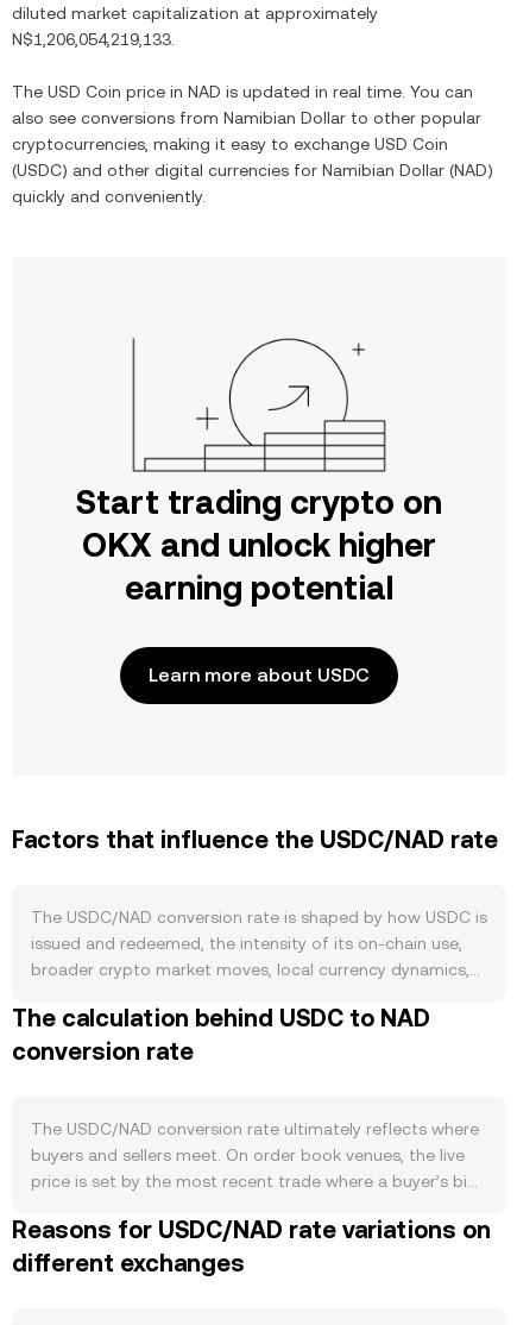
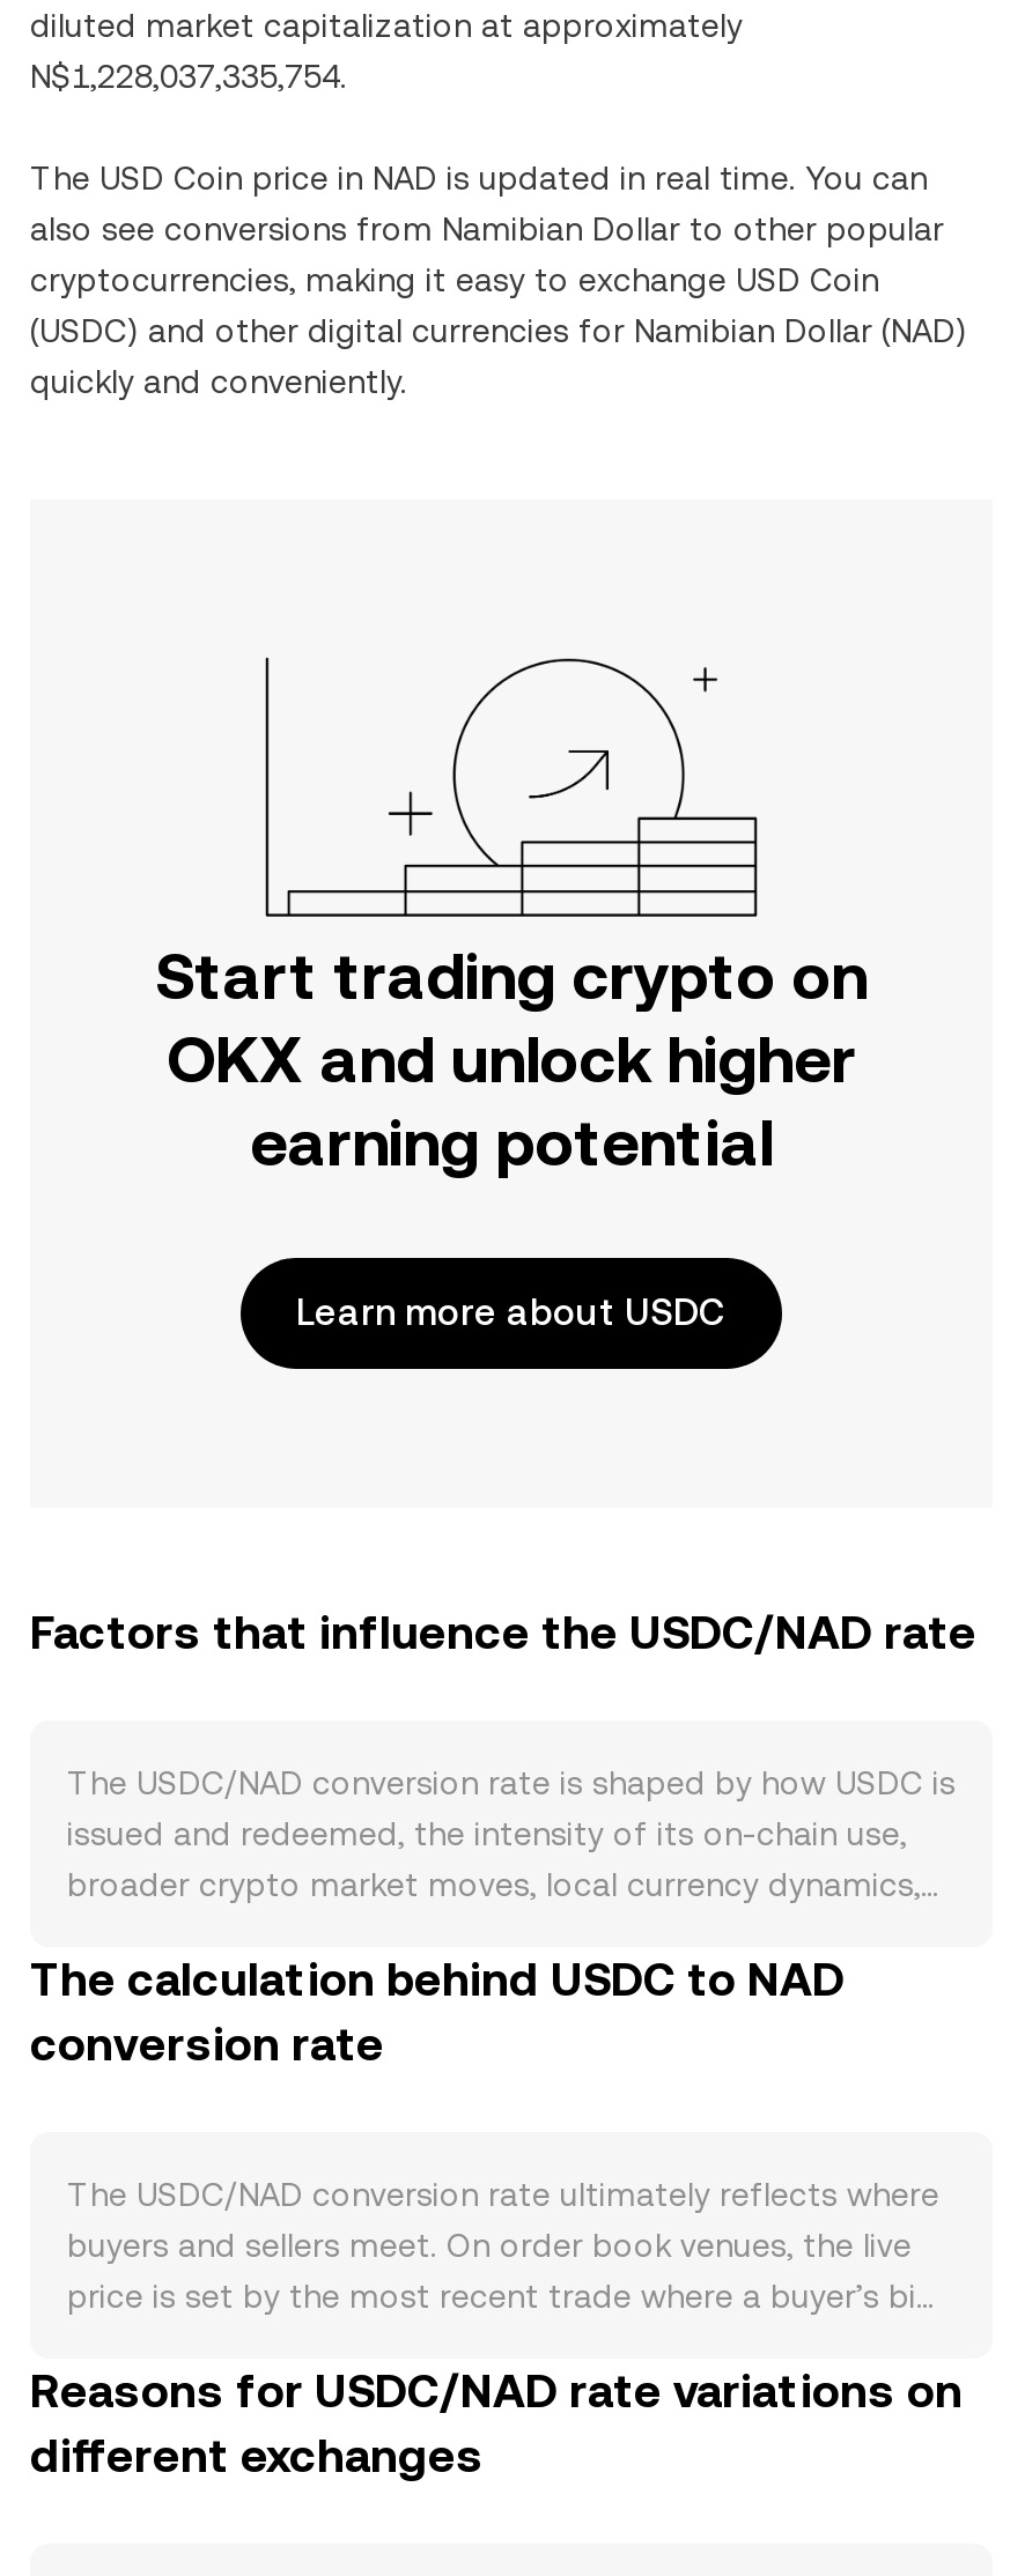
- N$1,206,054,219,133.
+ N$1,228,037,335,754.
